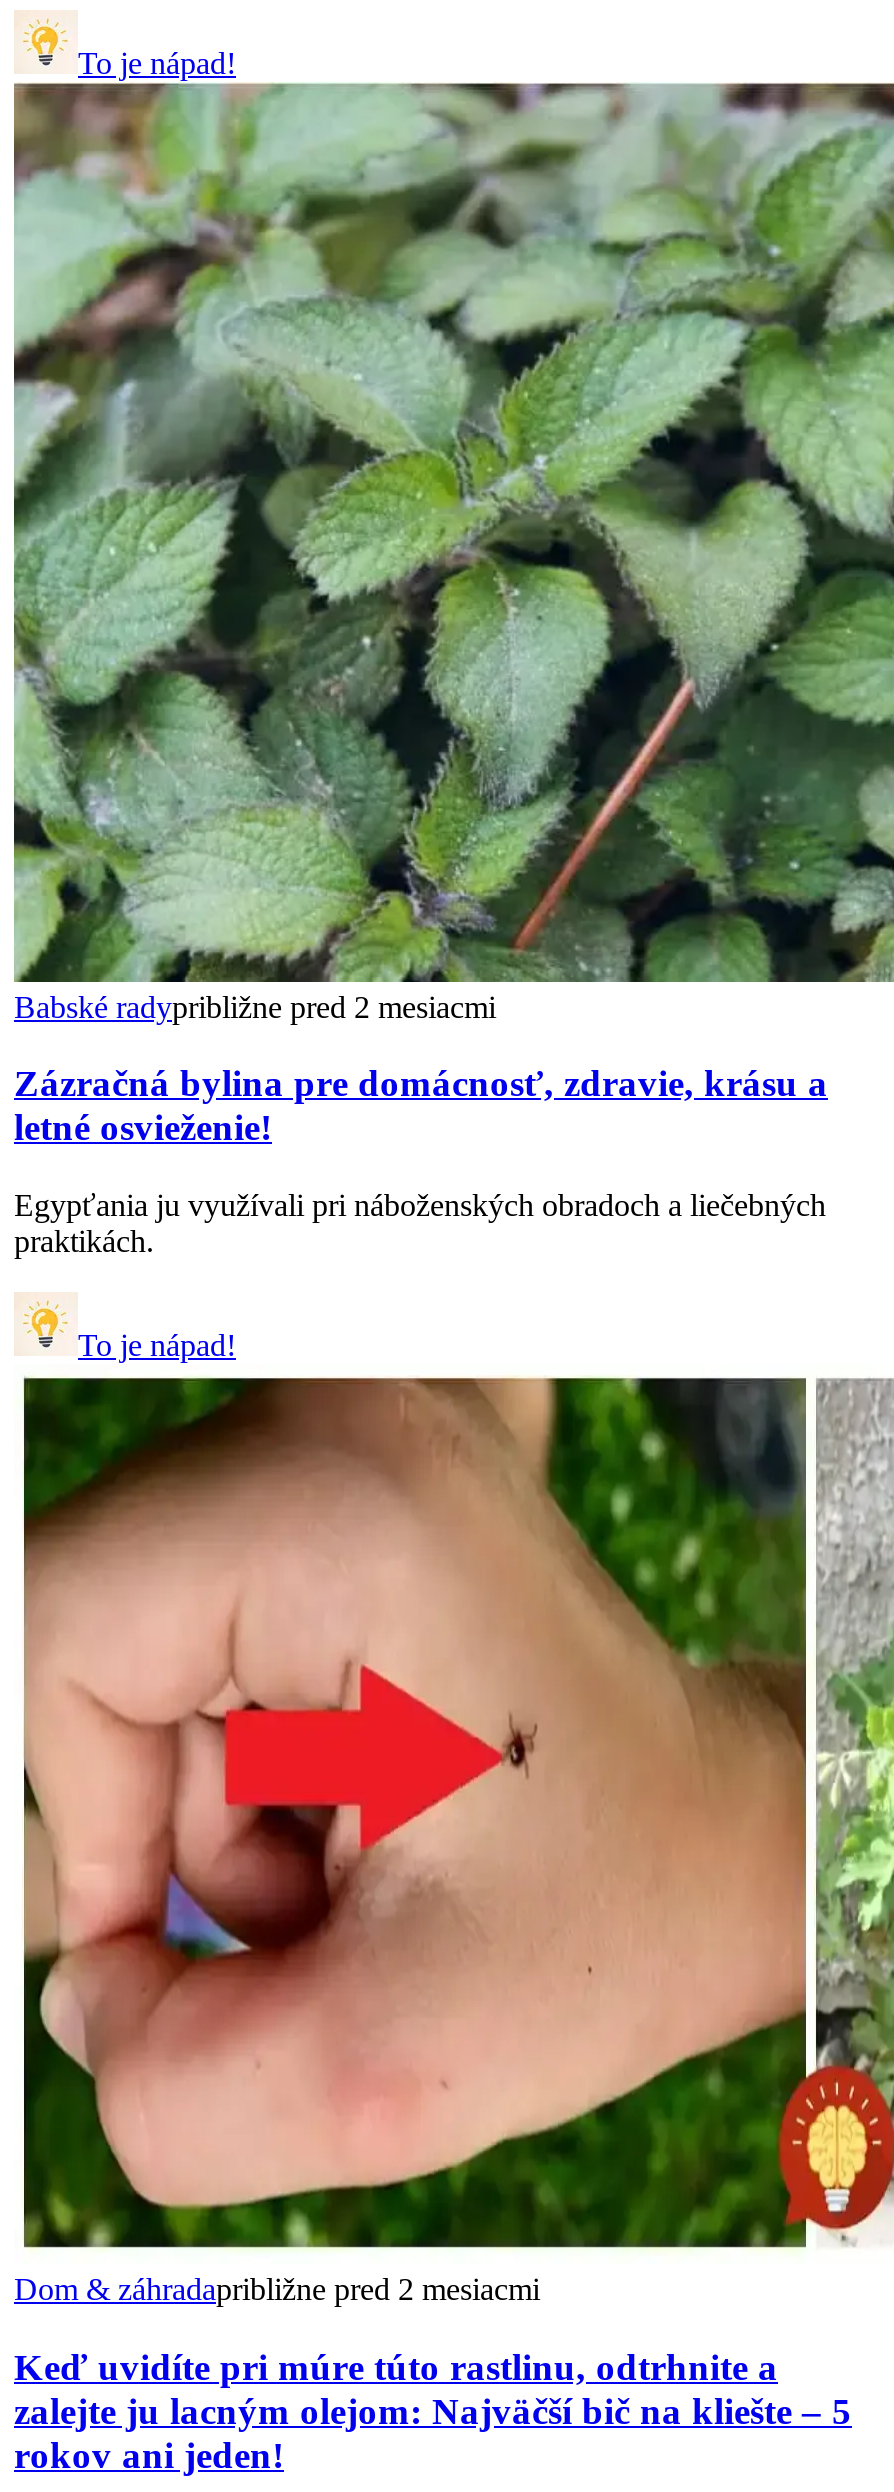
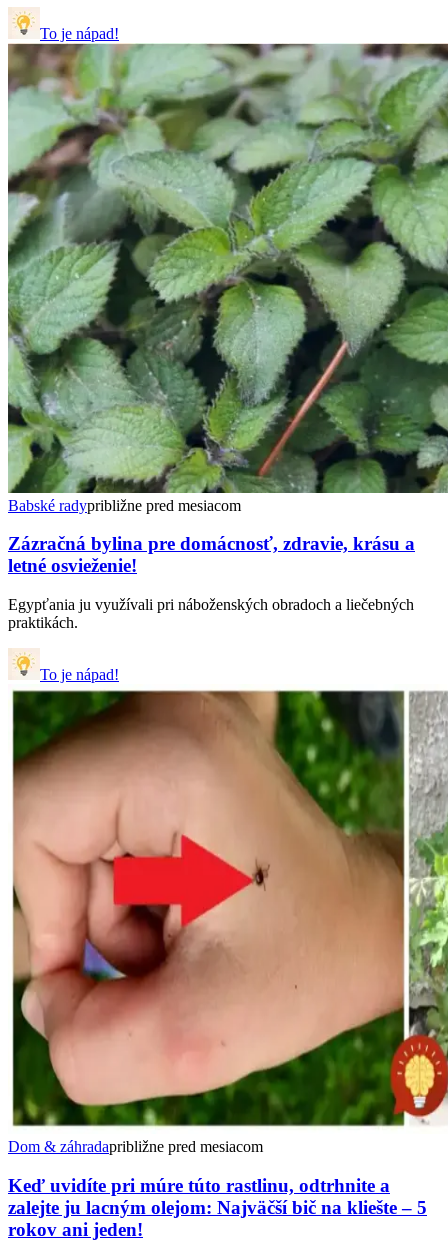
- Babské radypribližne pred 2 mesiacmi
+ Babské radypribližne pred mesiacom

- Dom & záhradapribližne pred 2 mesiacmi
+ Dom & záhradapribližne pred mesiacom
